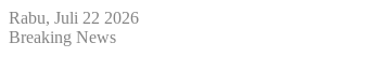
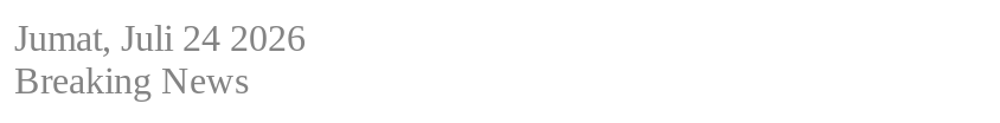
- Rabu, Juli 22 2026
+ Jumat, Juli 24 2026
